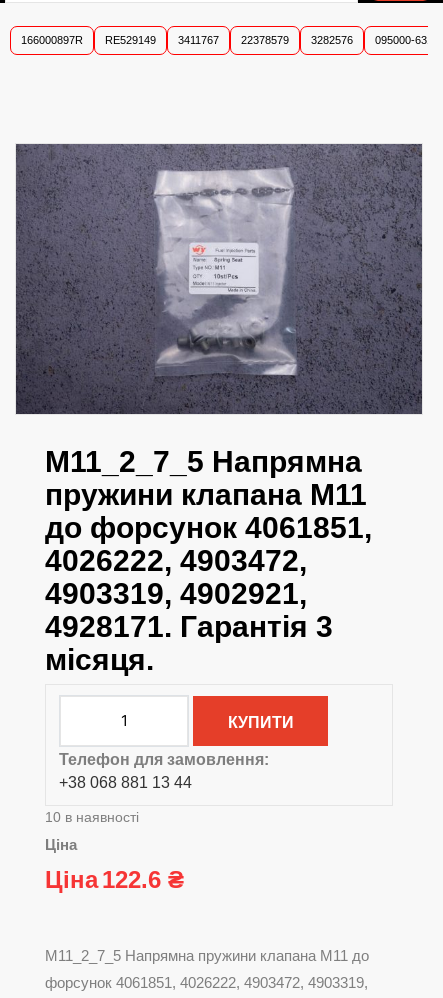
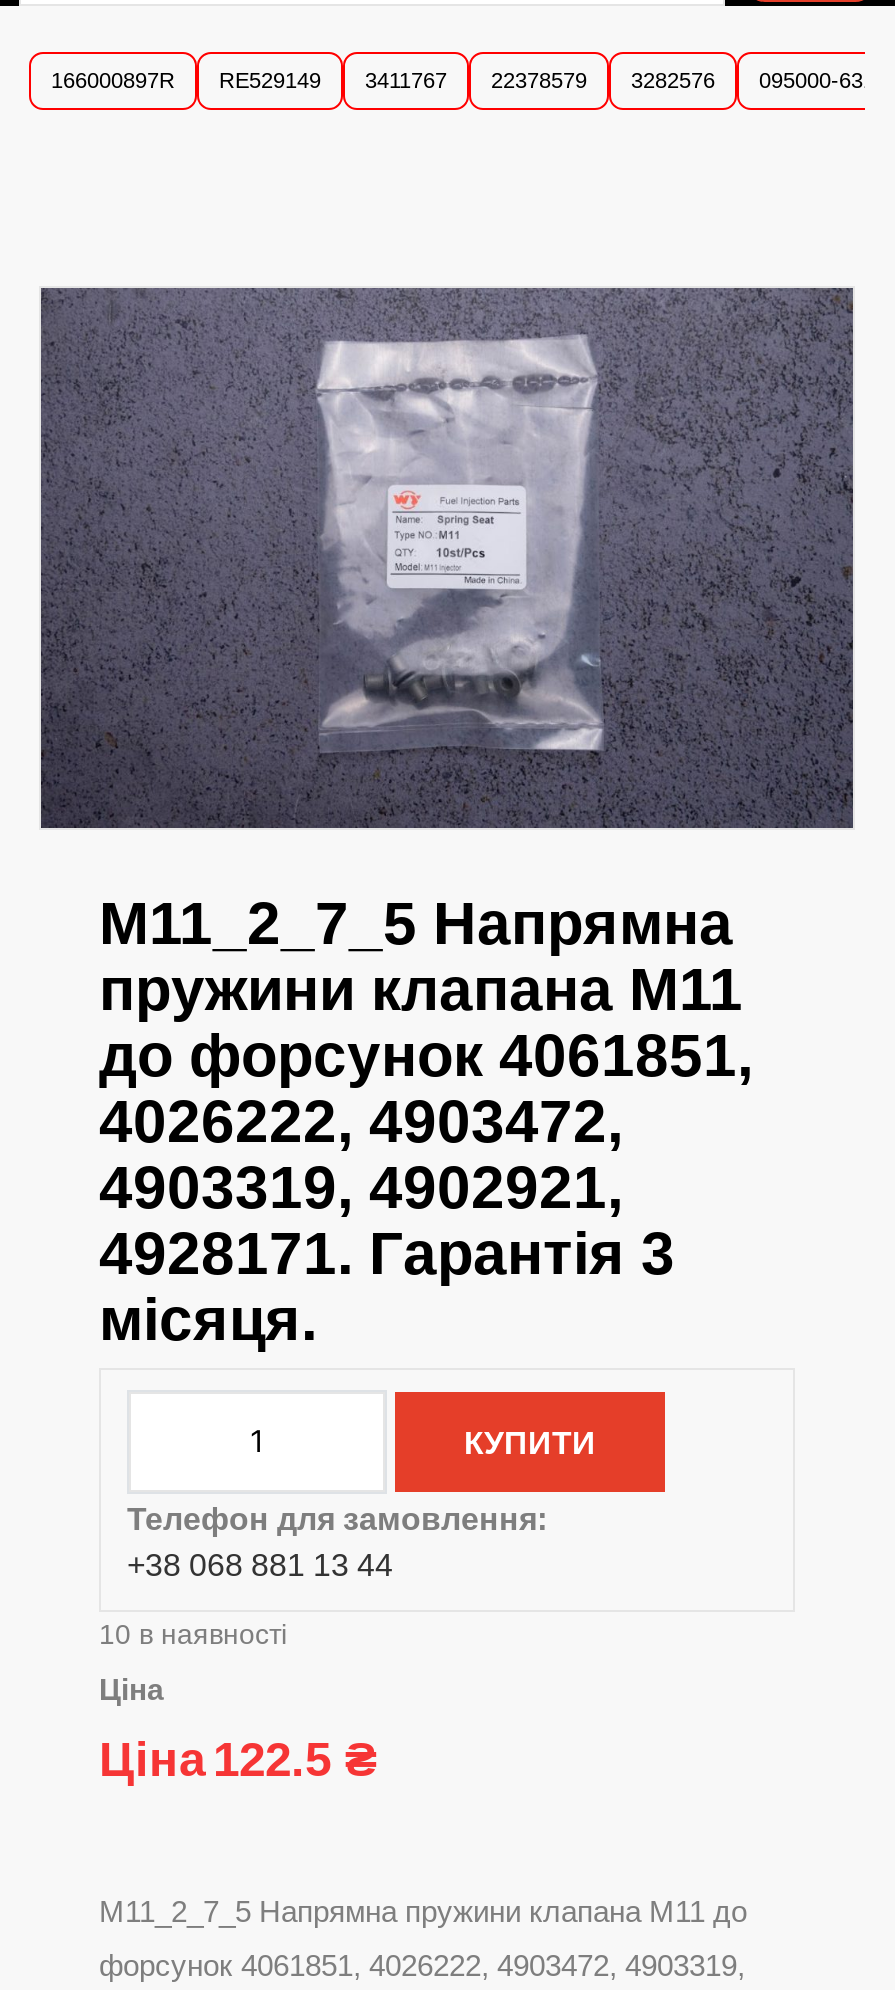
- Ціна 122.6 ₴
+ Ціна 122.5 ₴
